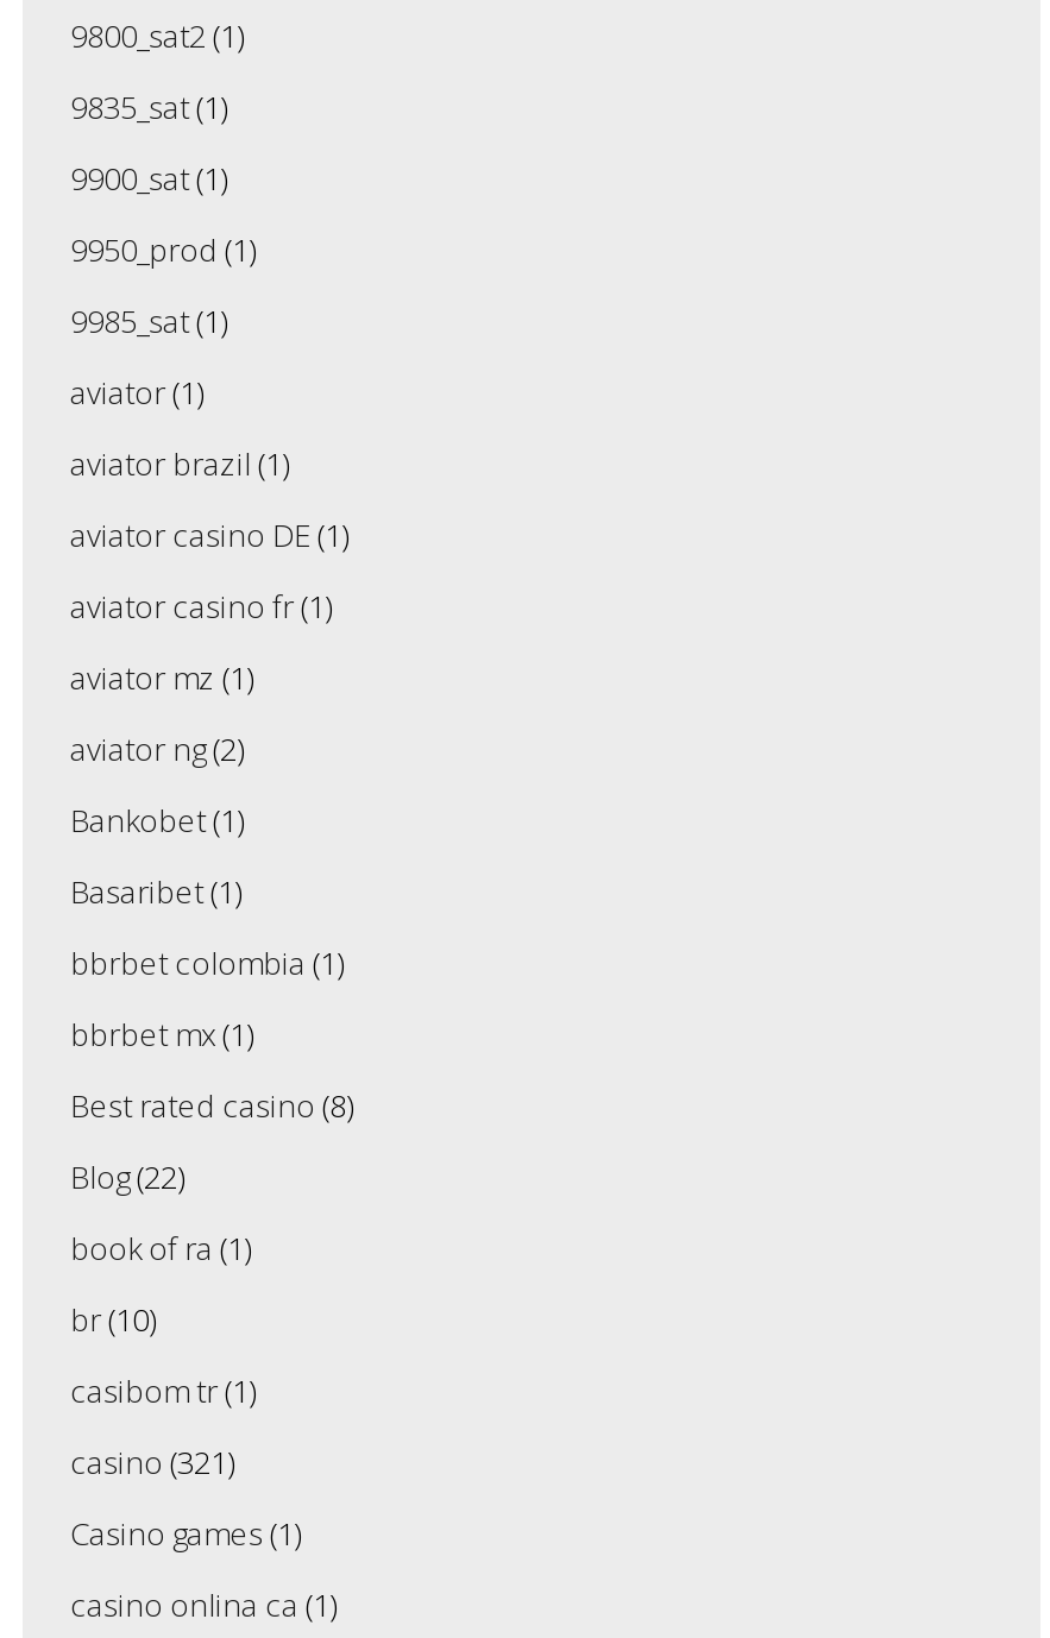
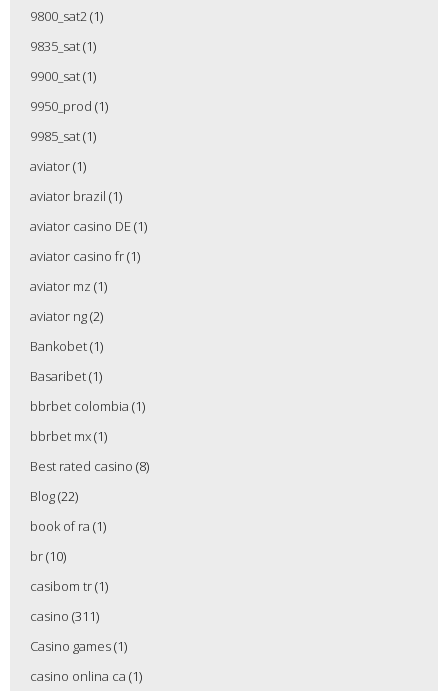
- casino (321)
+ casino (311)
